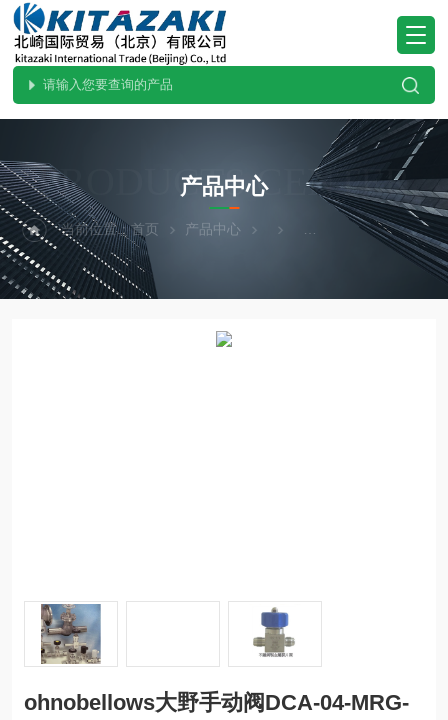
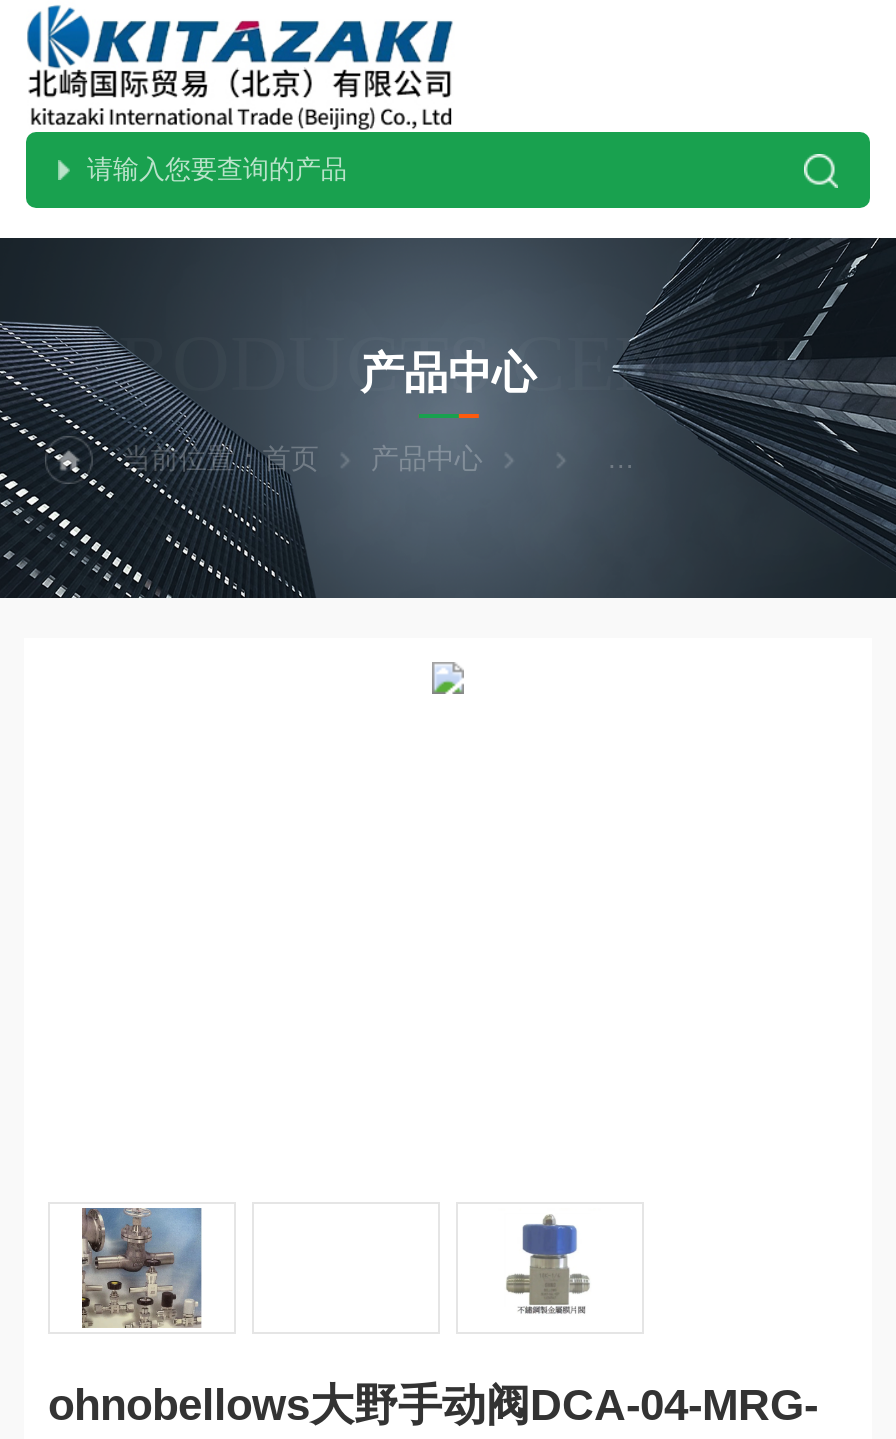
- [image]
